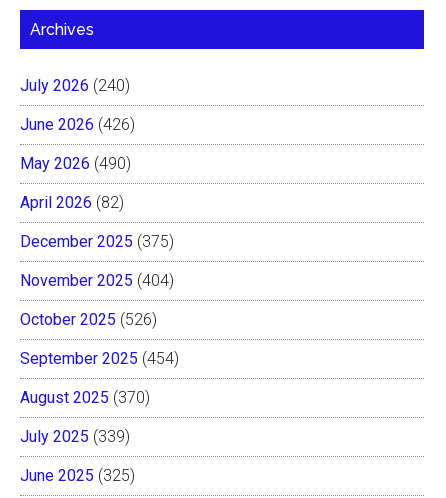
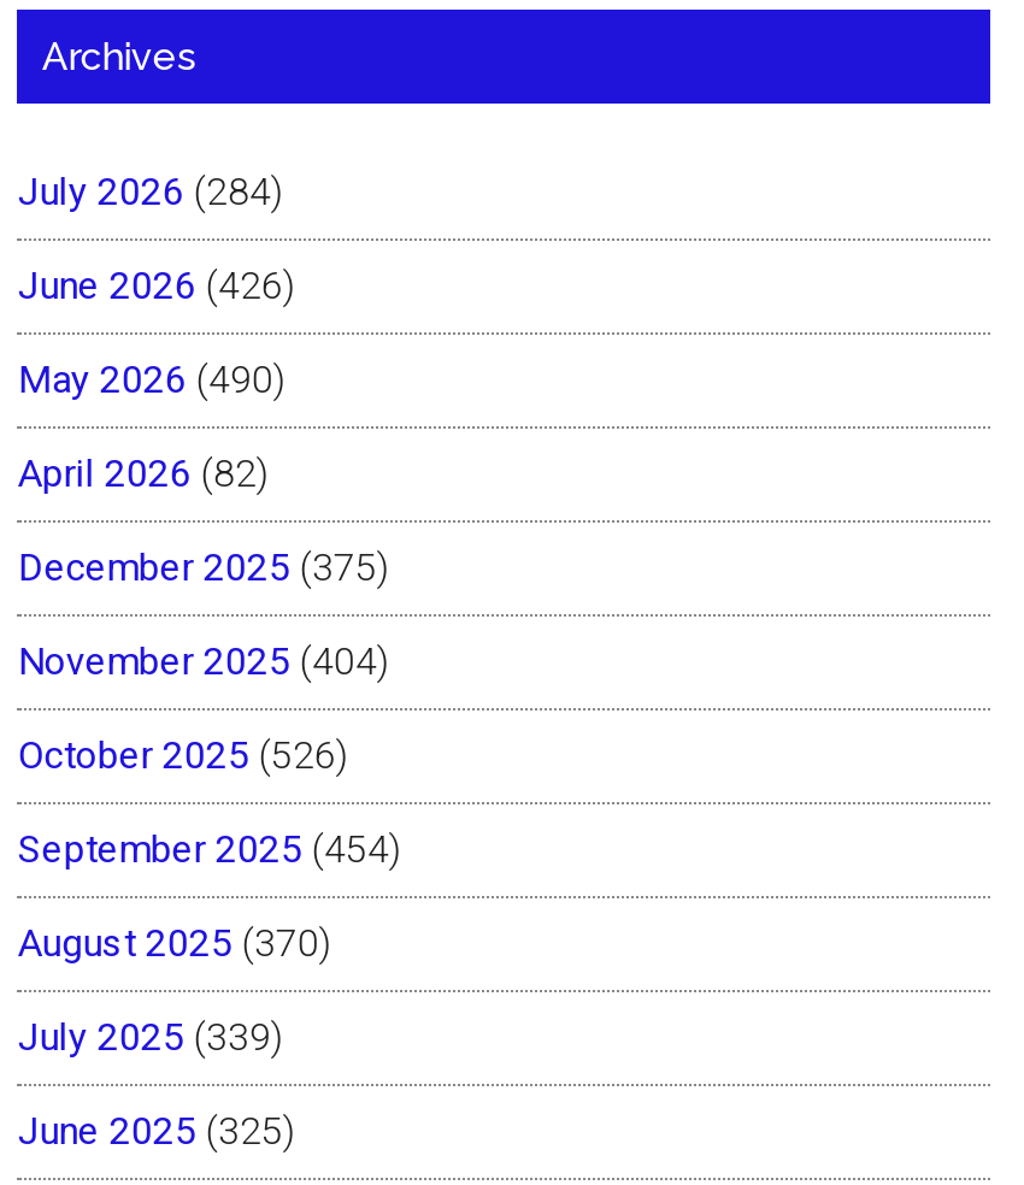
- July 2026 (240)
+ July 2026 (284)
